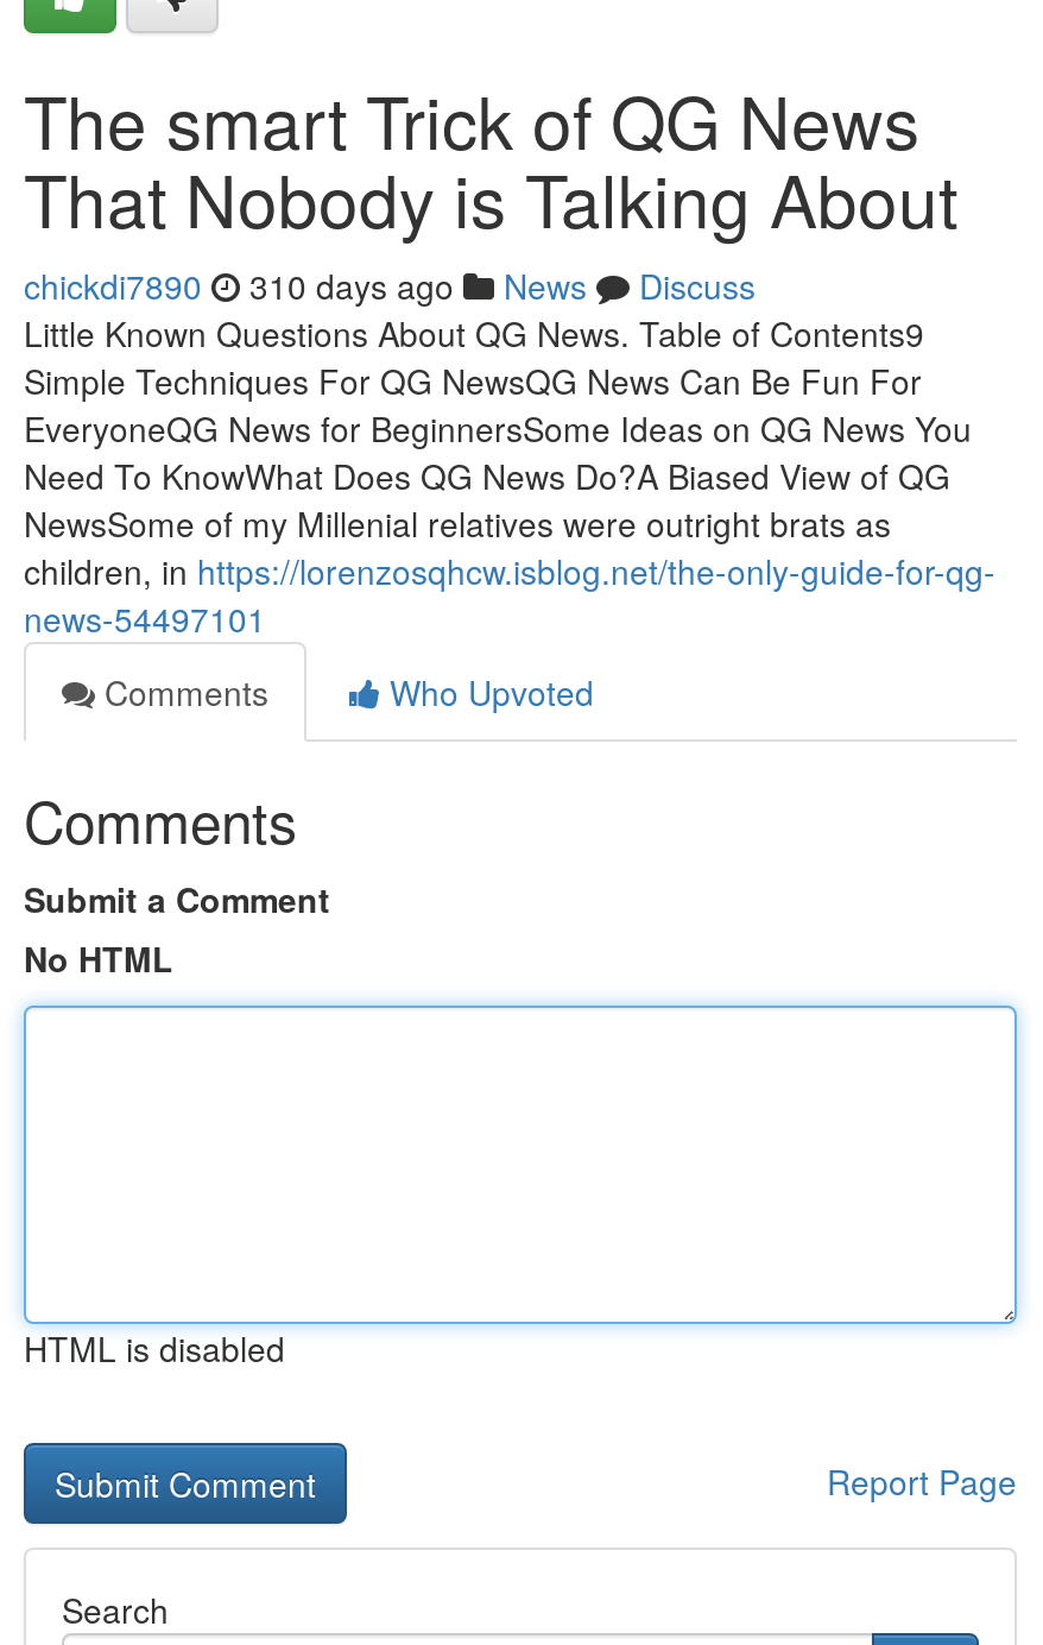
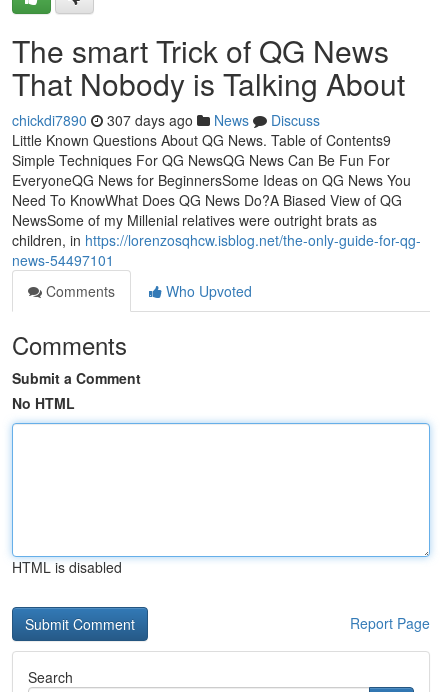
- chickdi7890 310 days ago News Discuss
+ chickdi7890 307 days ago News Discuss
